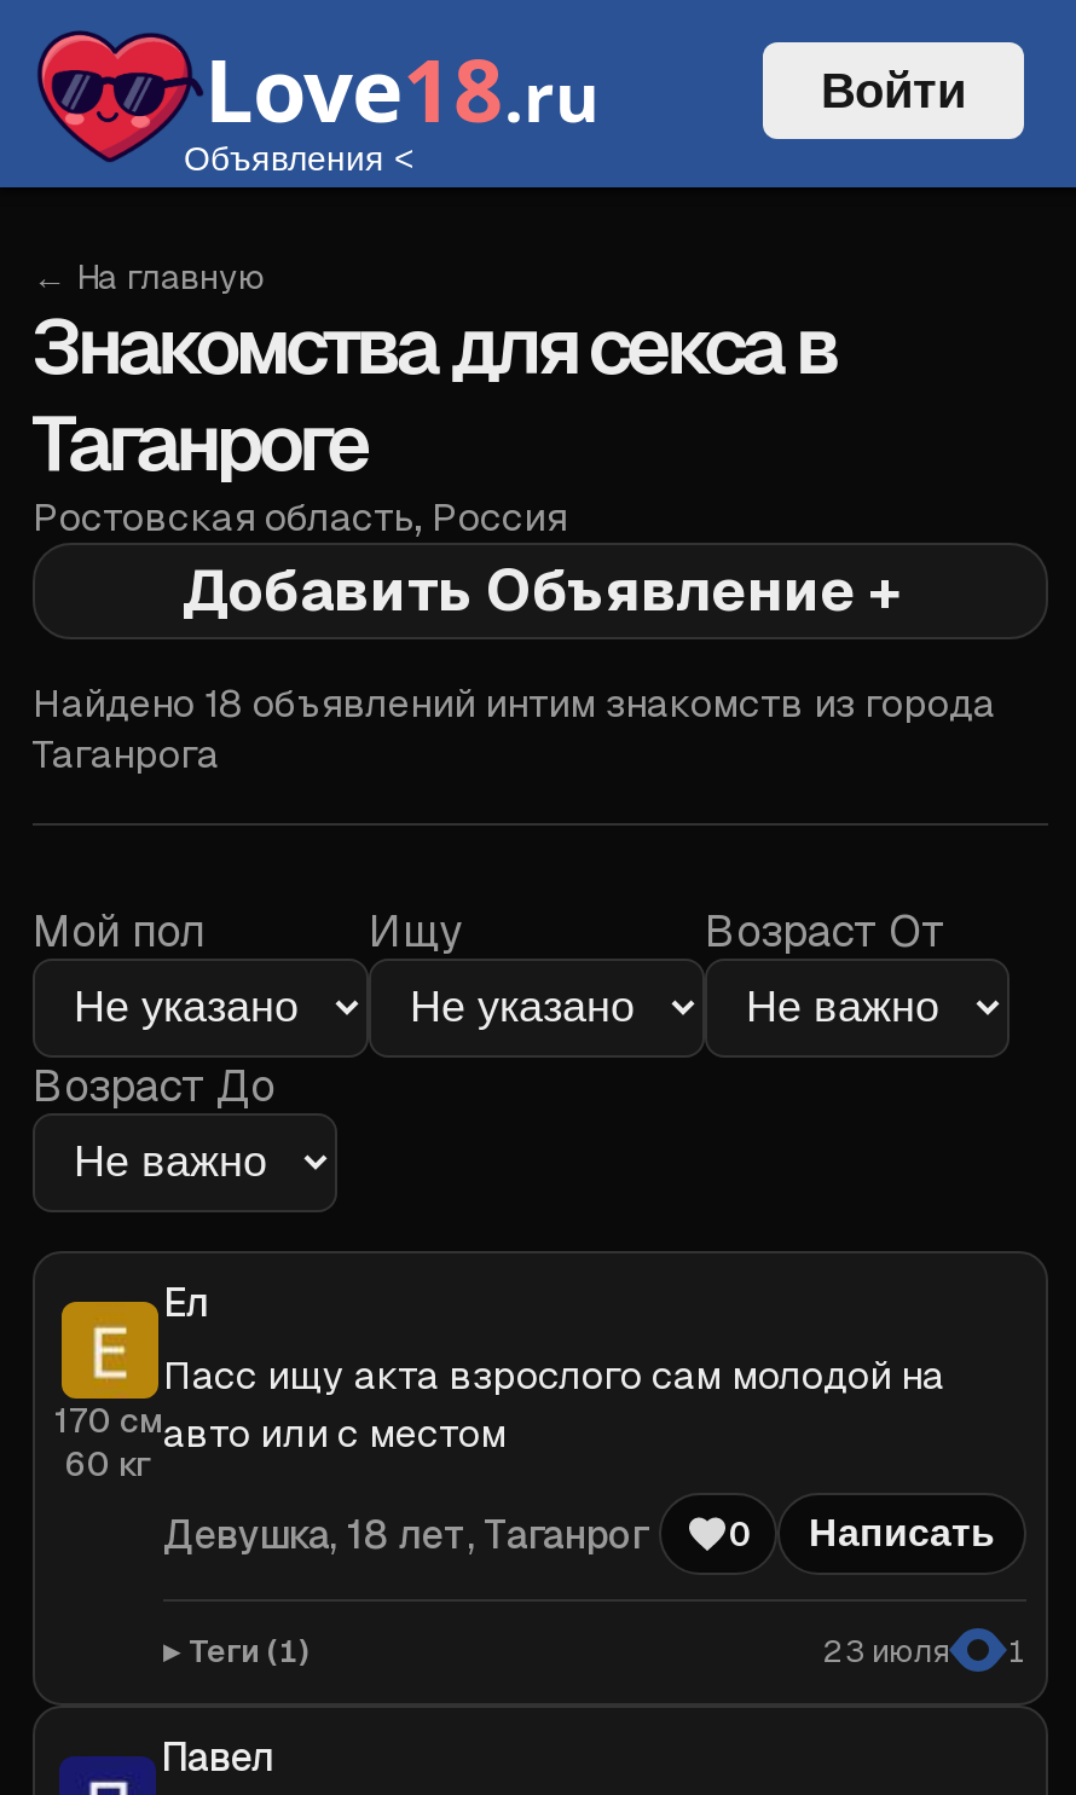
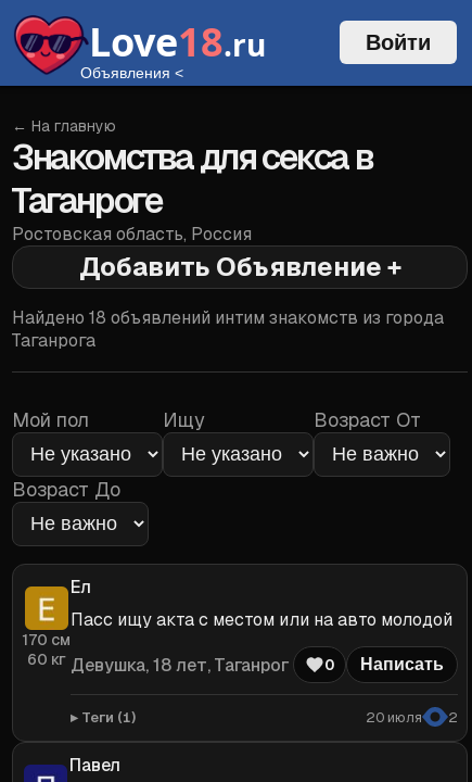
- Пасс ищу акта взрослого сам молодой на
- авто или с местом
+ Пасс ищу акта с местом или на авто молодой

- 23 июля
+ 20 июля

- 1
+ 2
